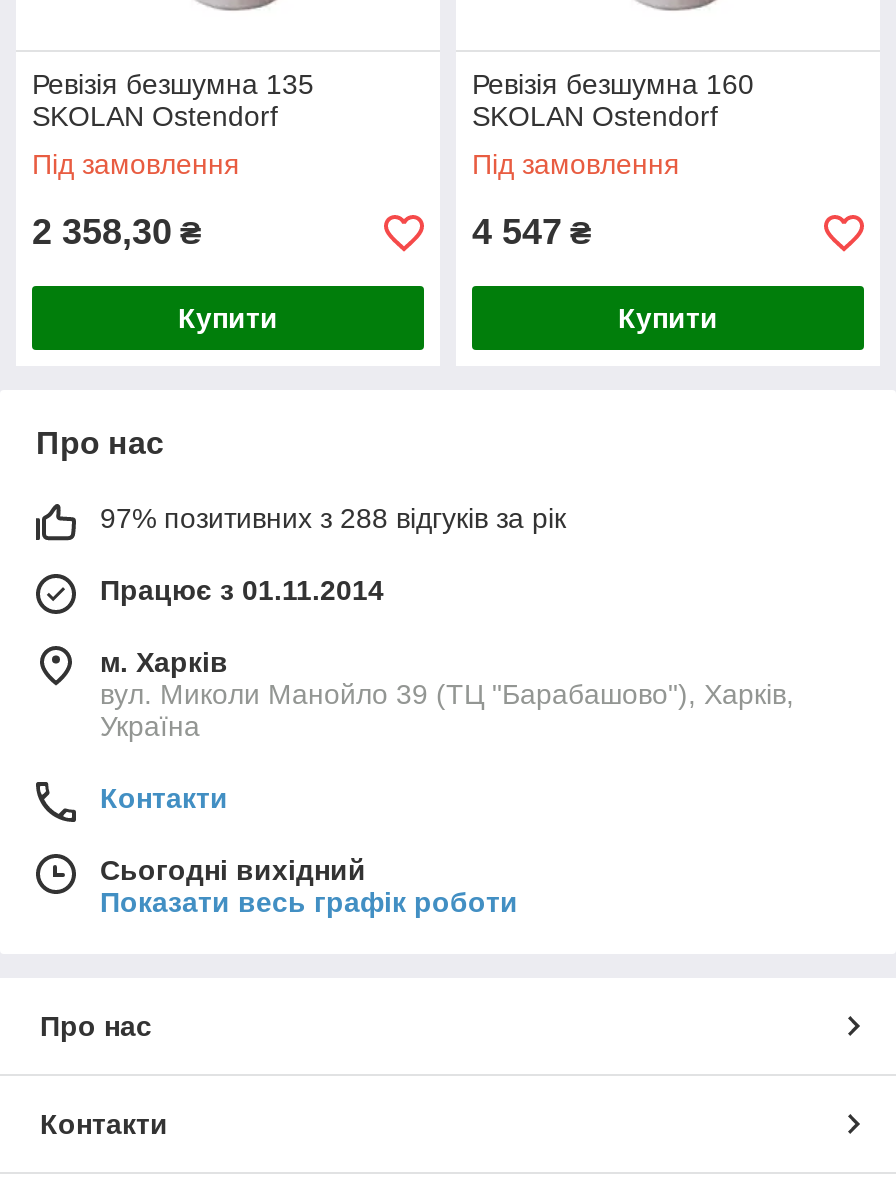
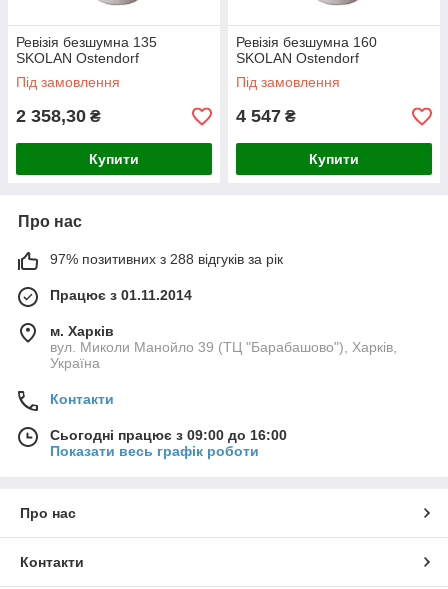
- Сьогодні вихідний
+ Сьогодні працює з 09:00 до 16:00
